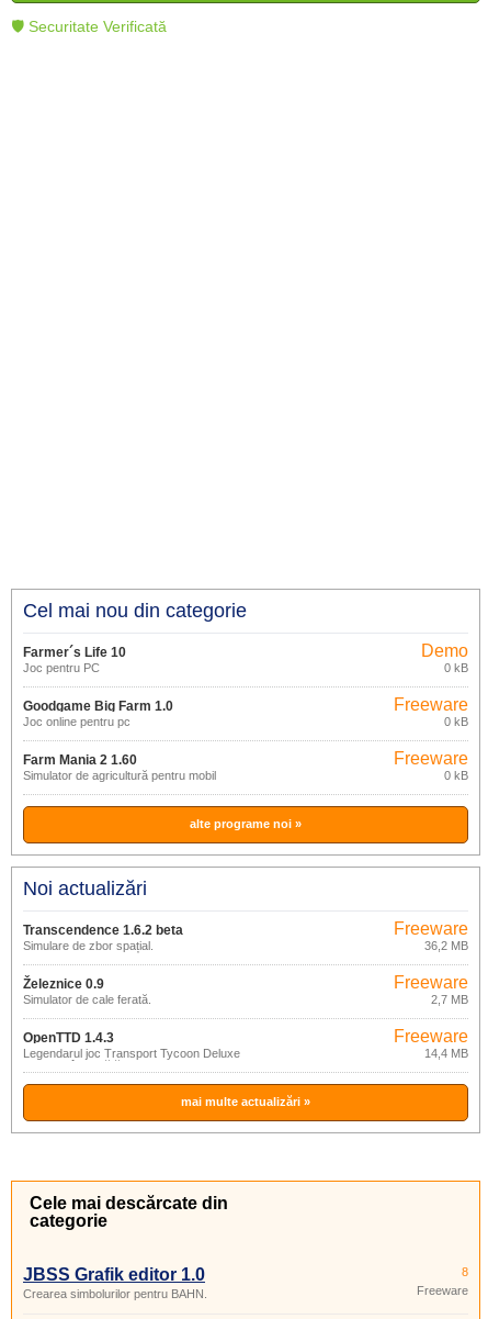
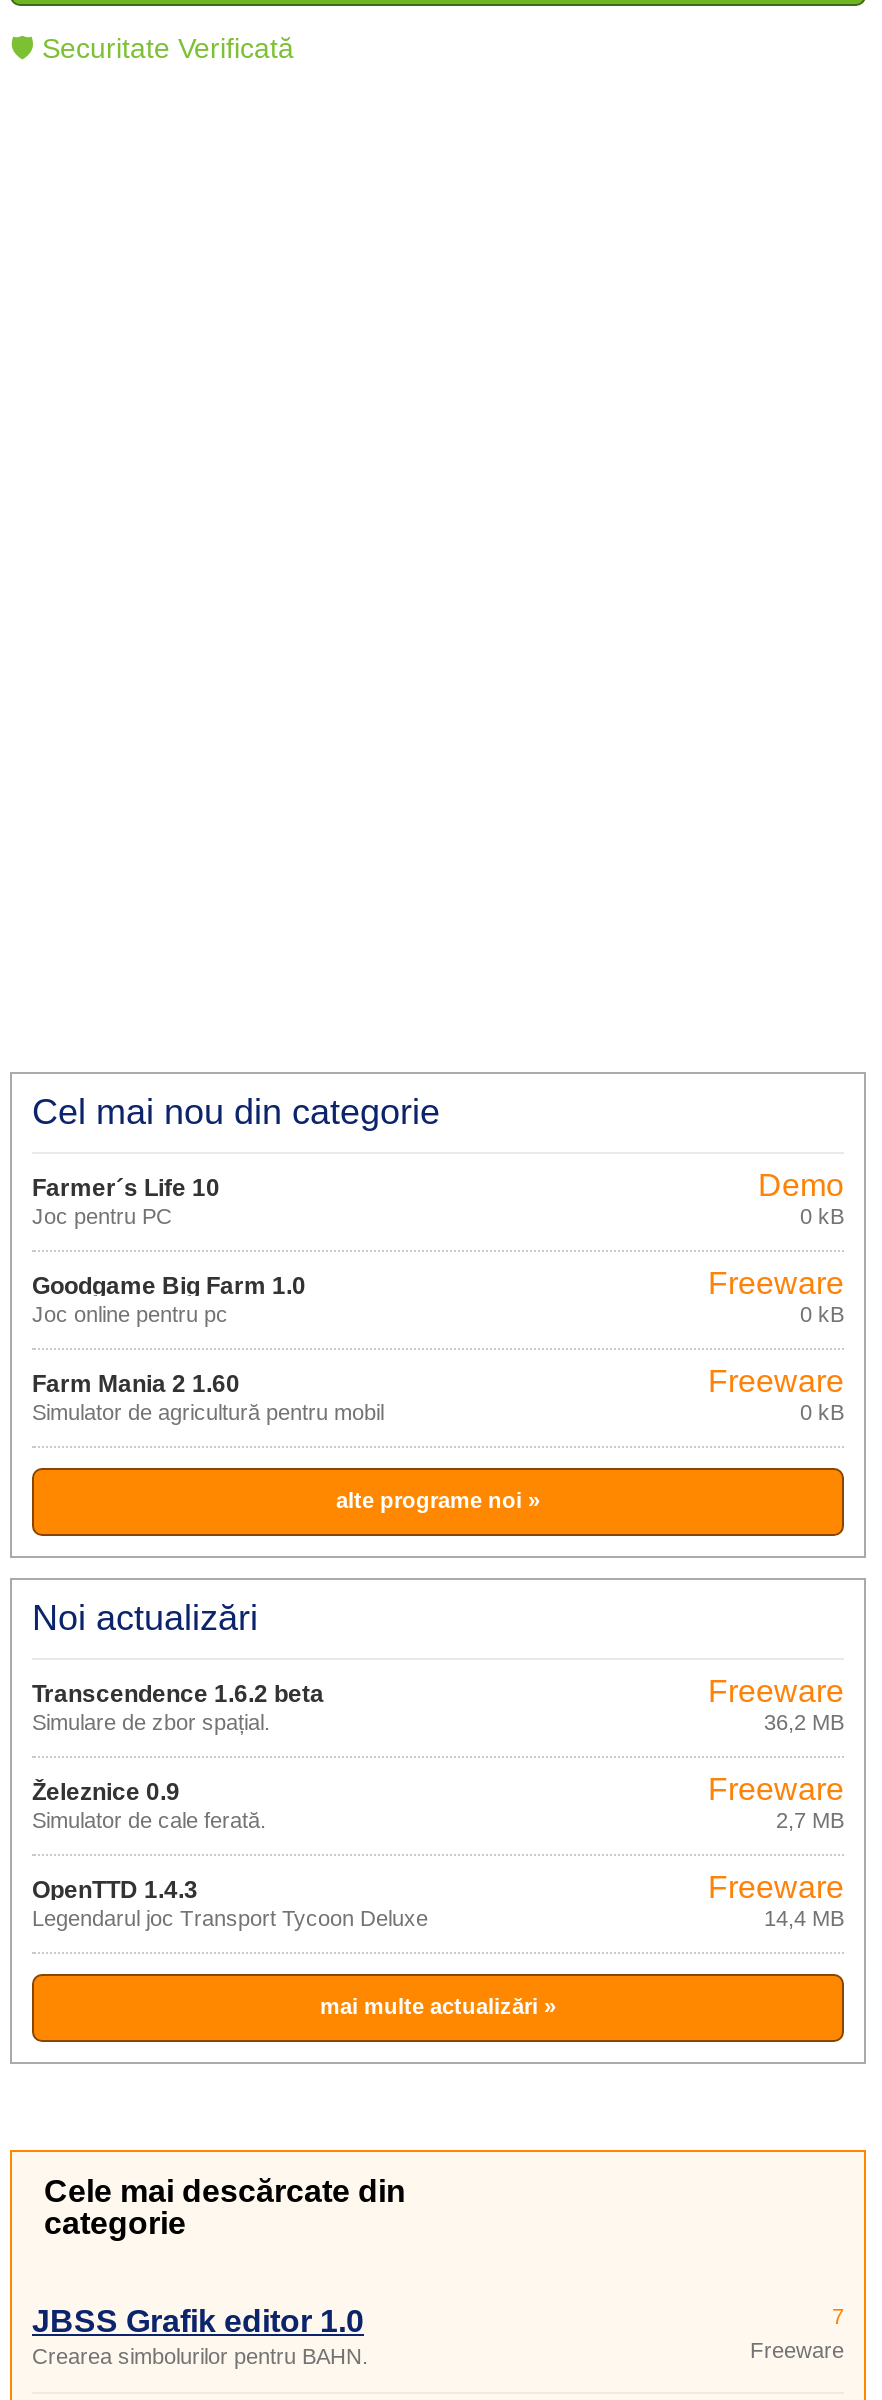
- 8
+ 7
